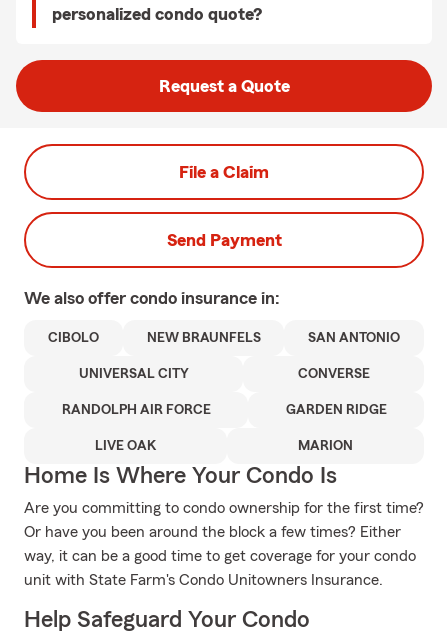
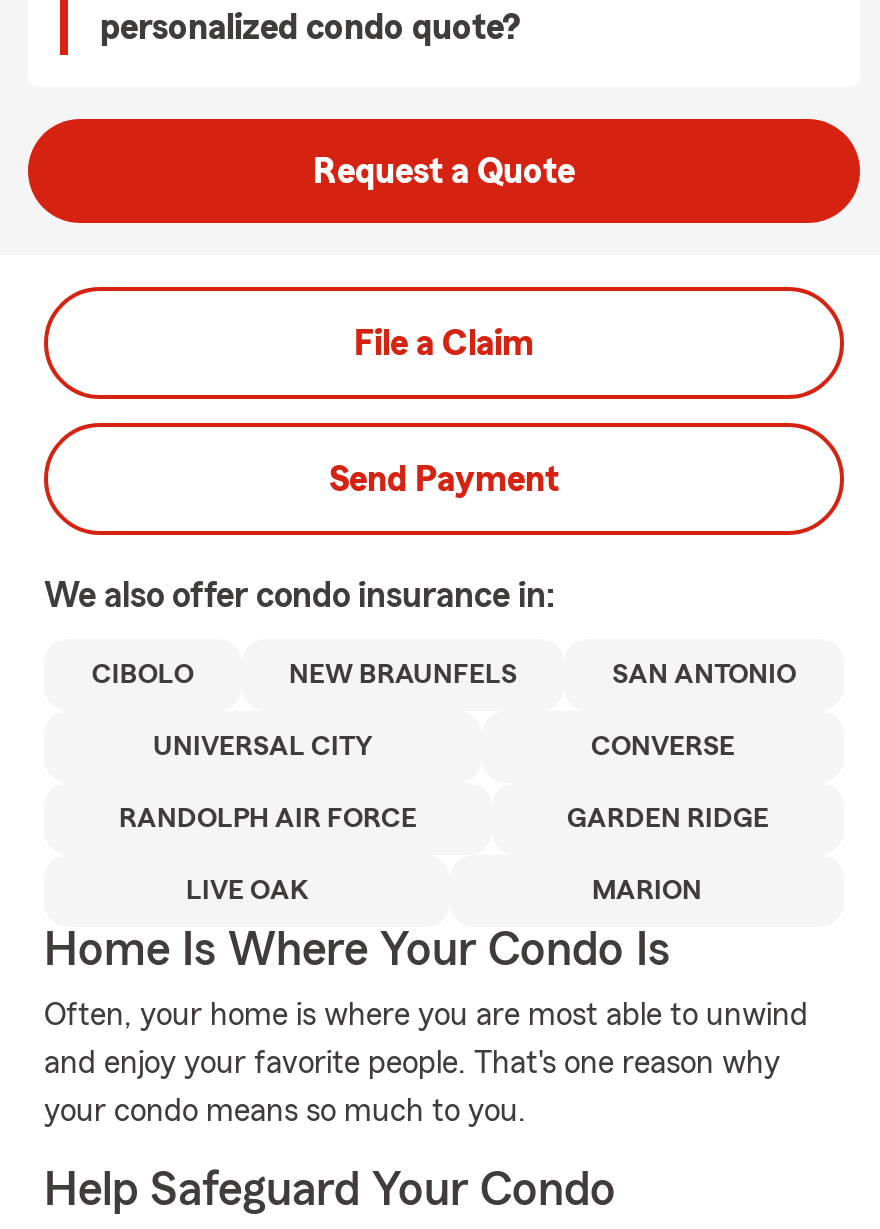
- Are you committing to condo ownership for the first time?
- Or have you been around the block a few times? Either
- way, it can be a good time to get coverage for your condo
- unit with State Farm's Condo Unitowners Insurance.
+ Often, your home is where you are most able to unwind
+ and enjoy your favorite people. That's one reason why
+ your condo means so much to you.
